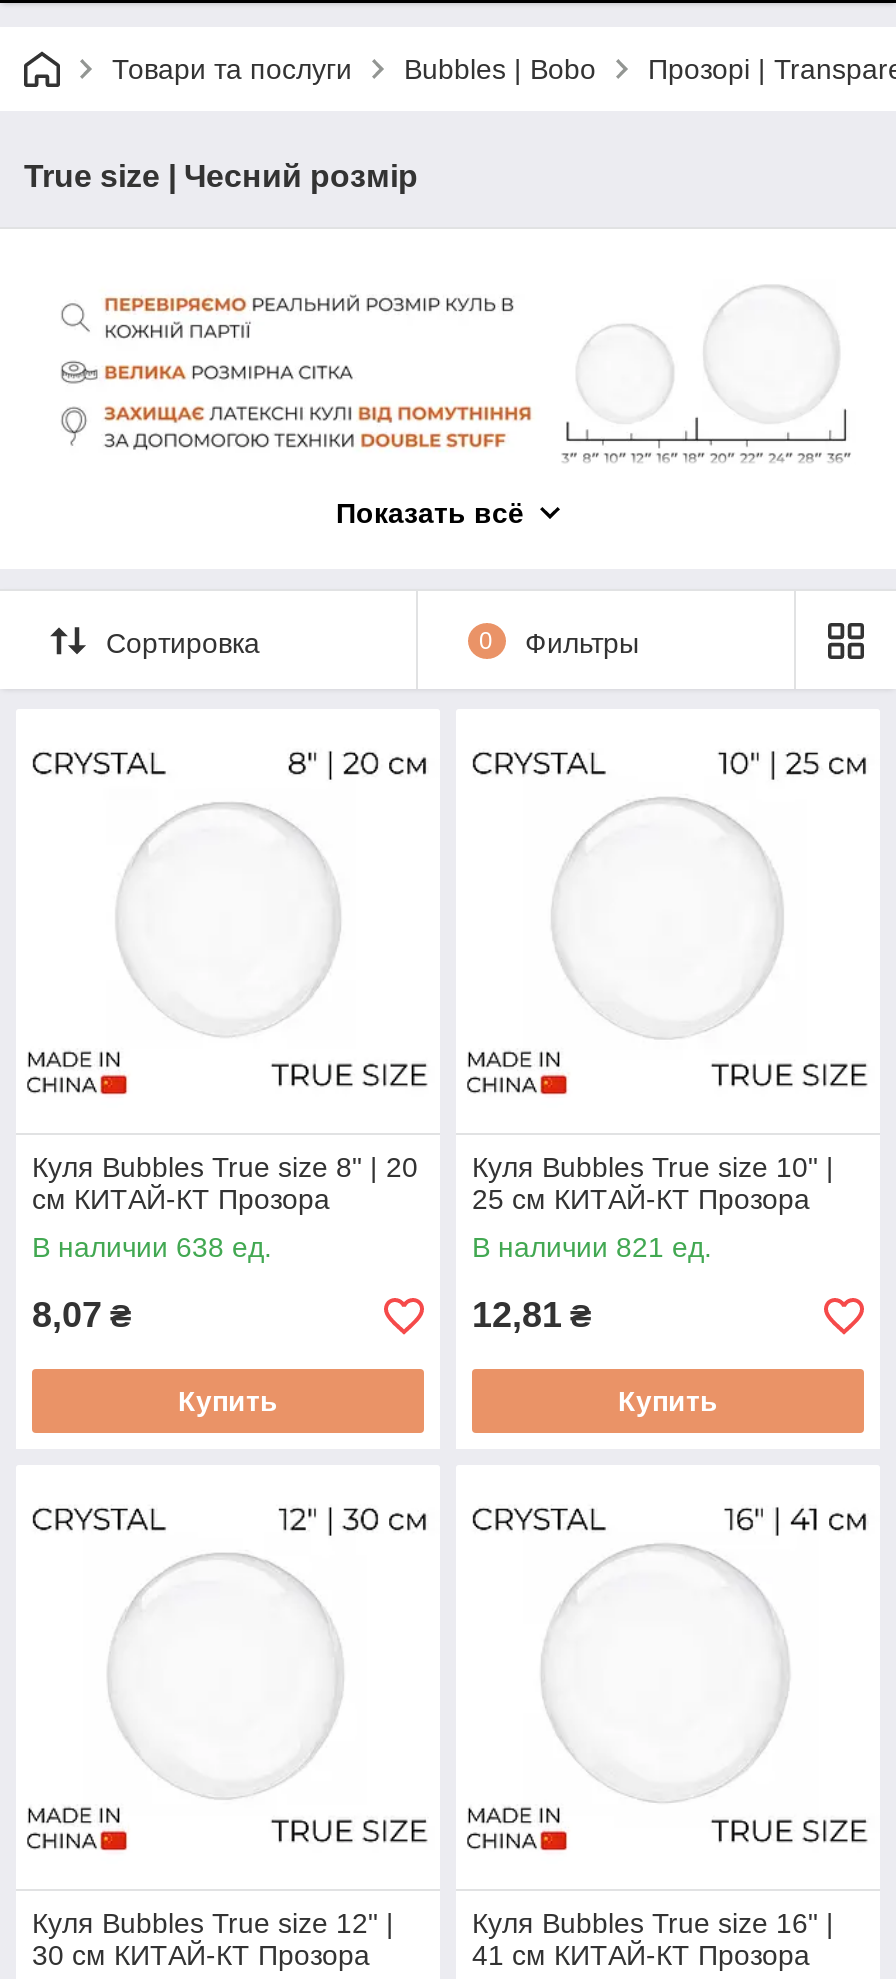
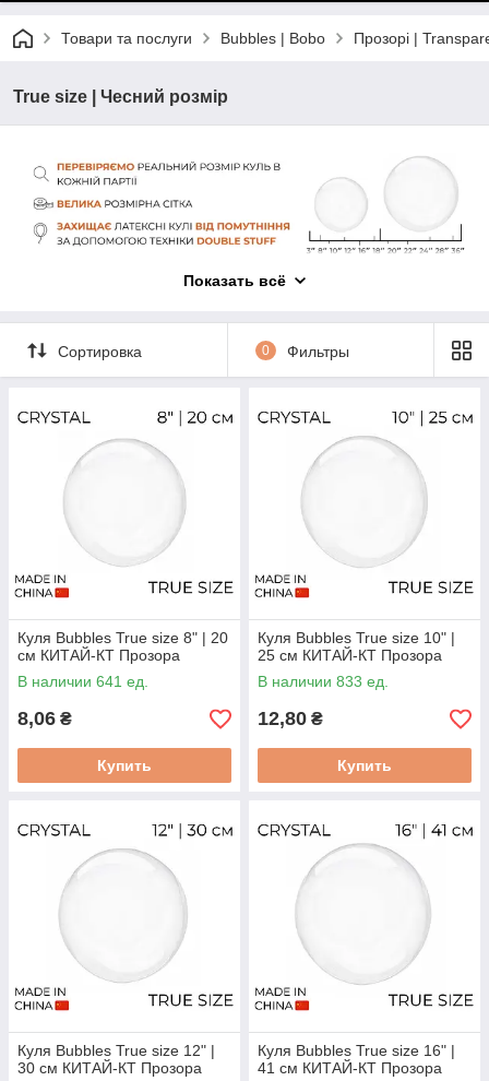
- В наличии 638 ед.
+ В наличии 641 ед.

- В наличии 821 ед.
+ В наличии 833 ед.

- 8,07 ₴
+ 8,06 ₴

- 12,81 ₴
+ 12,80 ₴
